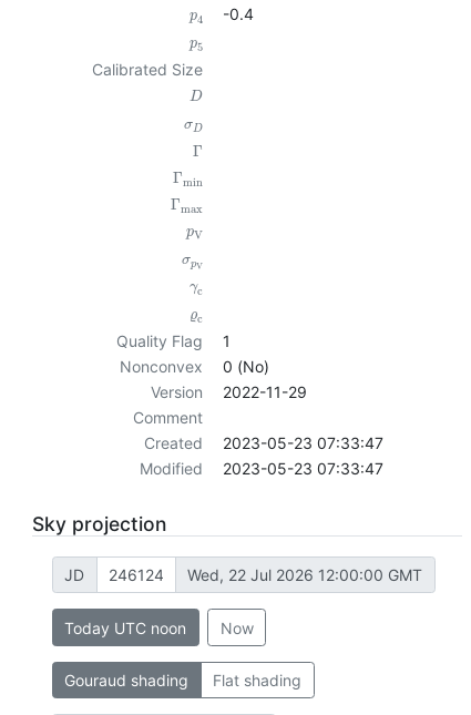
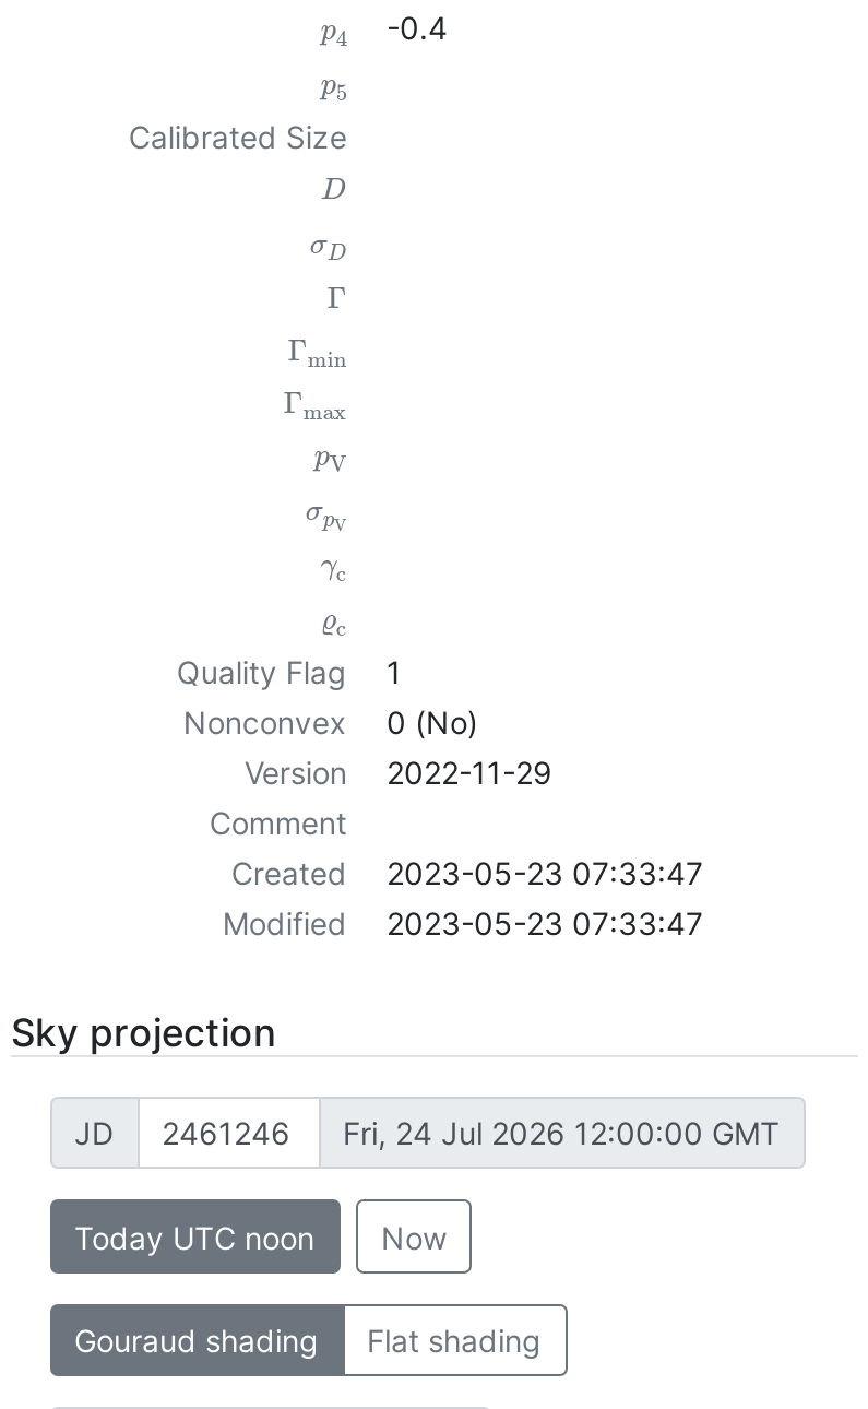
- Wed, 22 Jul 2026 12:00:00 GMT
+ Fri, 24 Jul 2026 12:00:00 GMT
